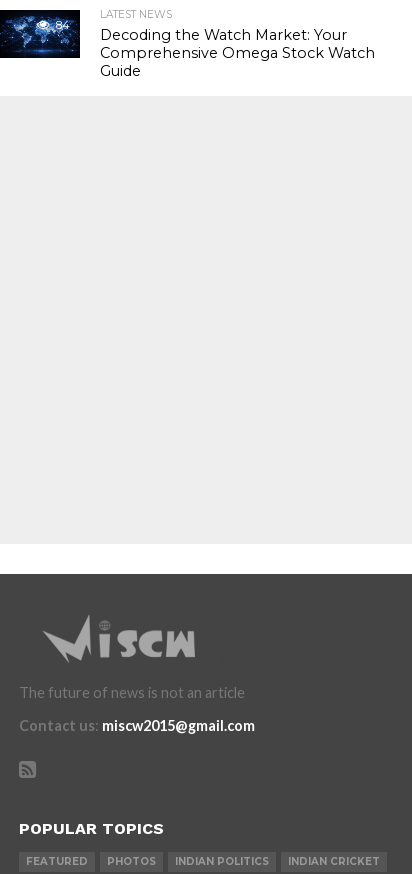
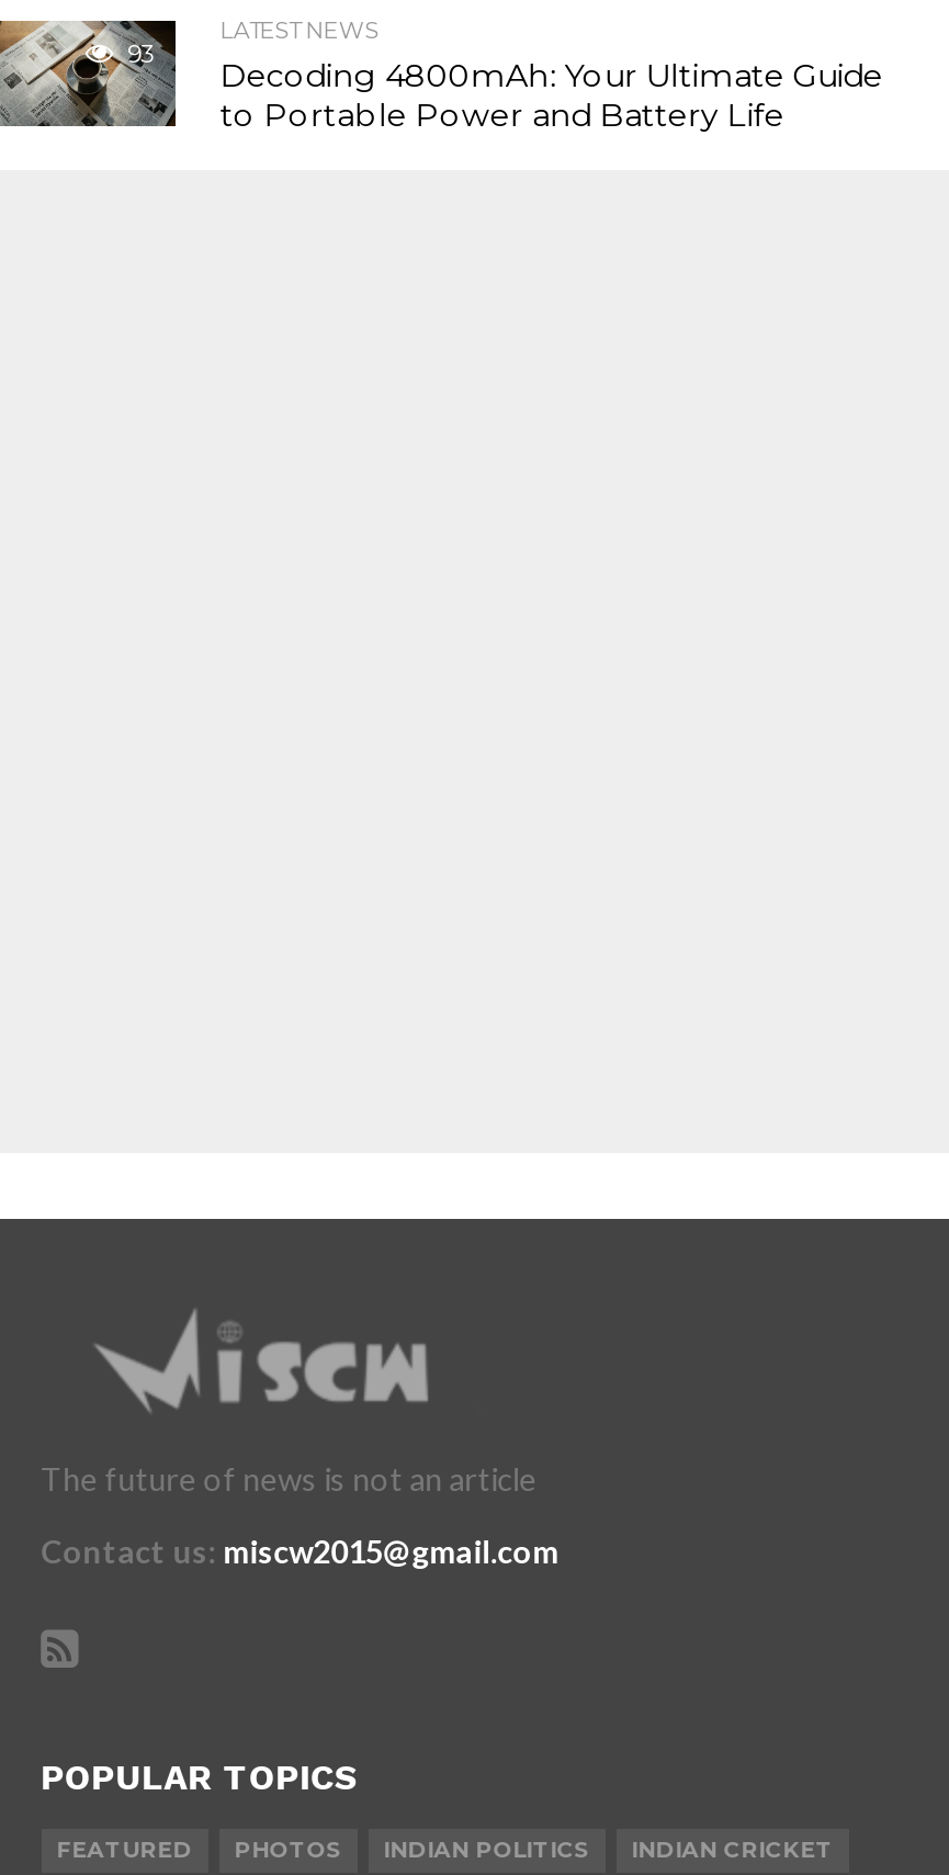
- [image]
- 84
+ [image]
+ 93

- Decoding the Watch Market: Your
- Comprehensive Omega Stock Watch
- Guide
+ Decoding 4800mAh: Your Ultimate Guide
+ to Portable Power and Battery Life
